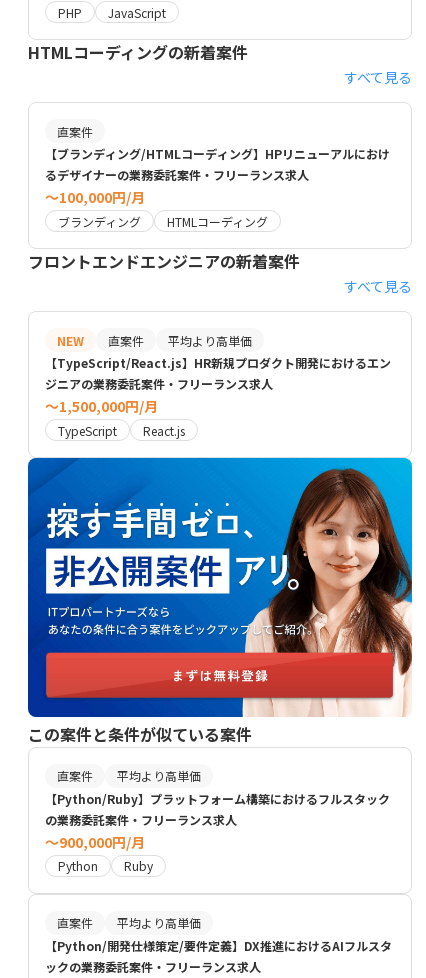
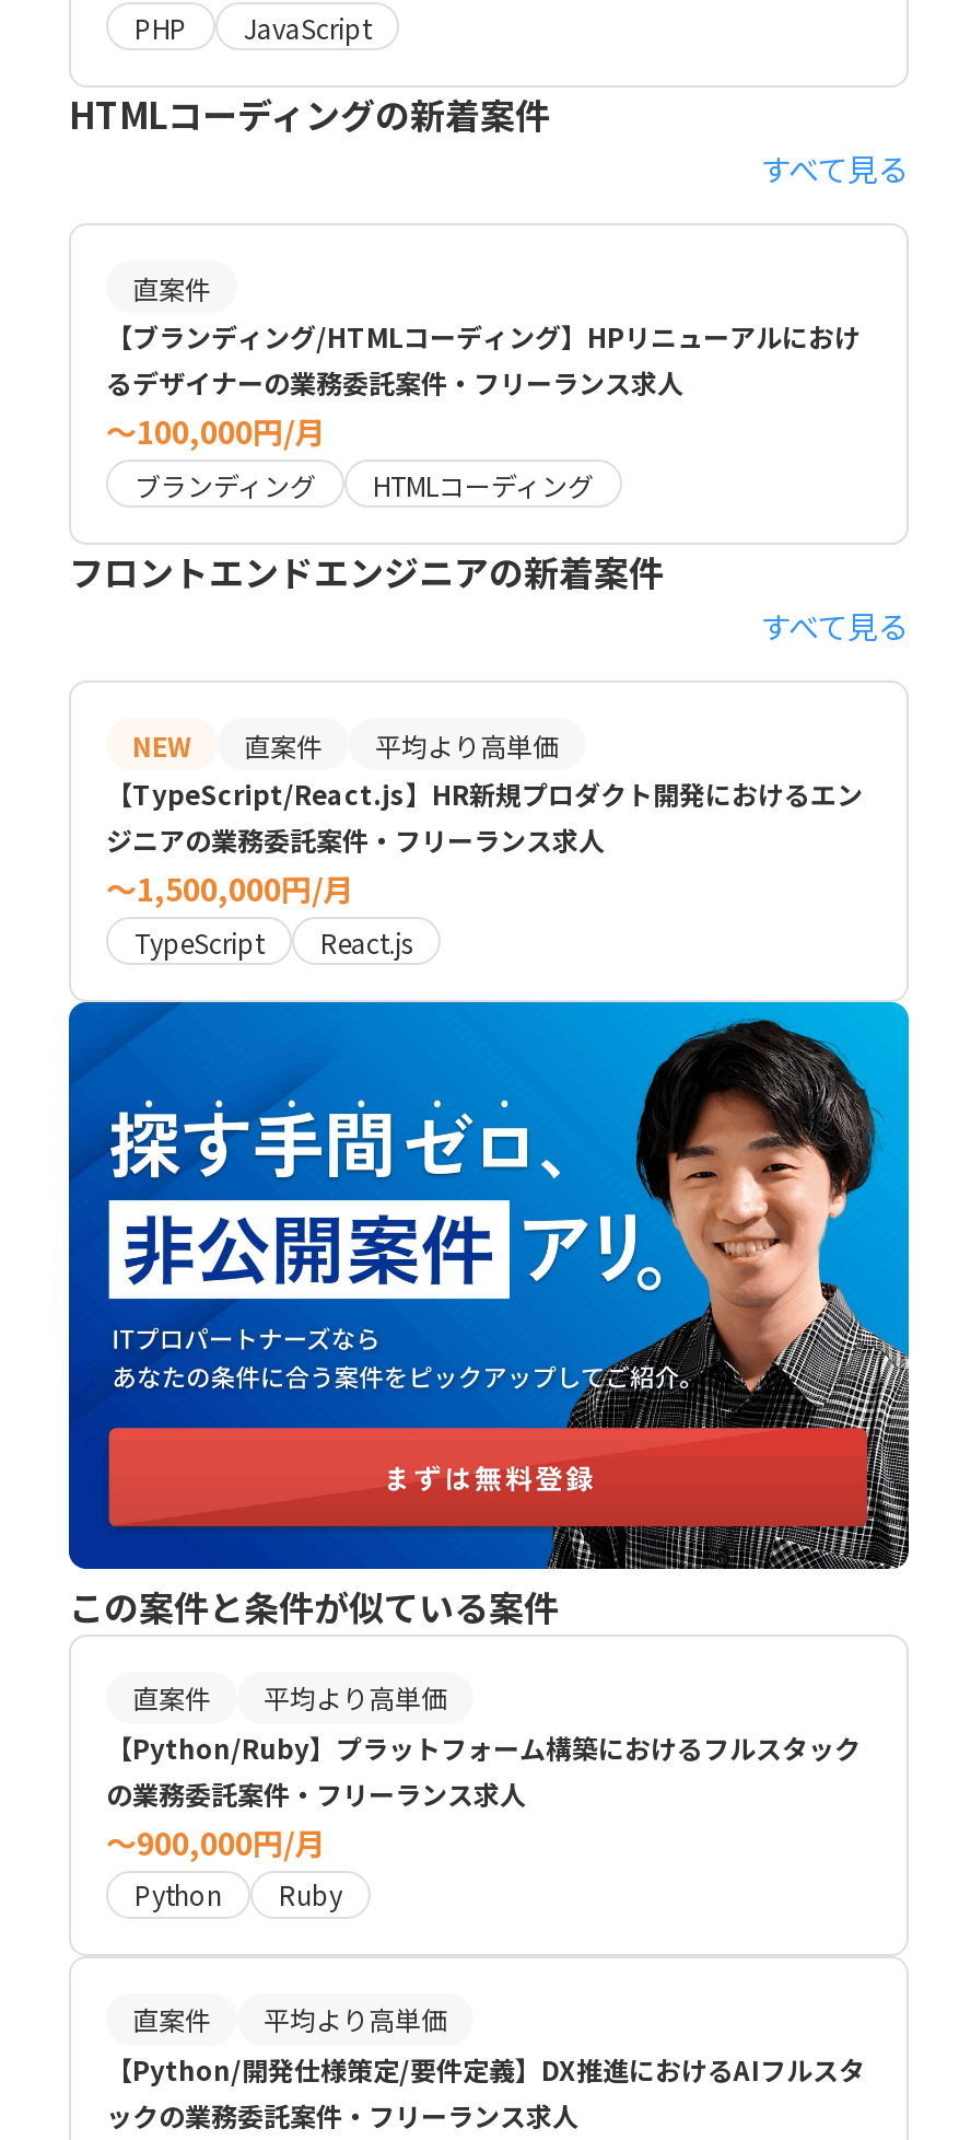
- [image]
+ [image]
